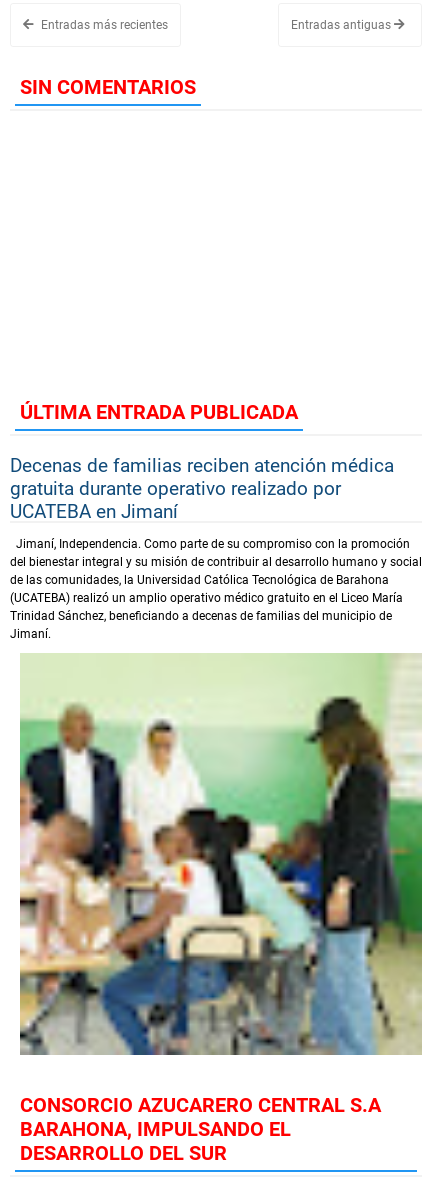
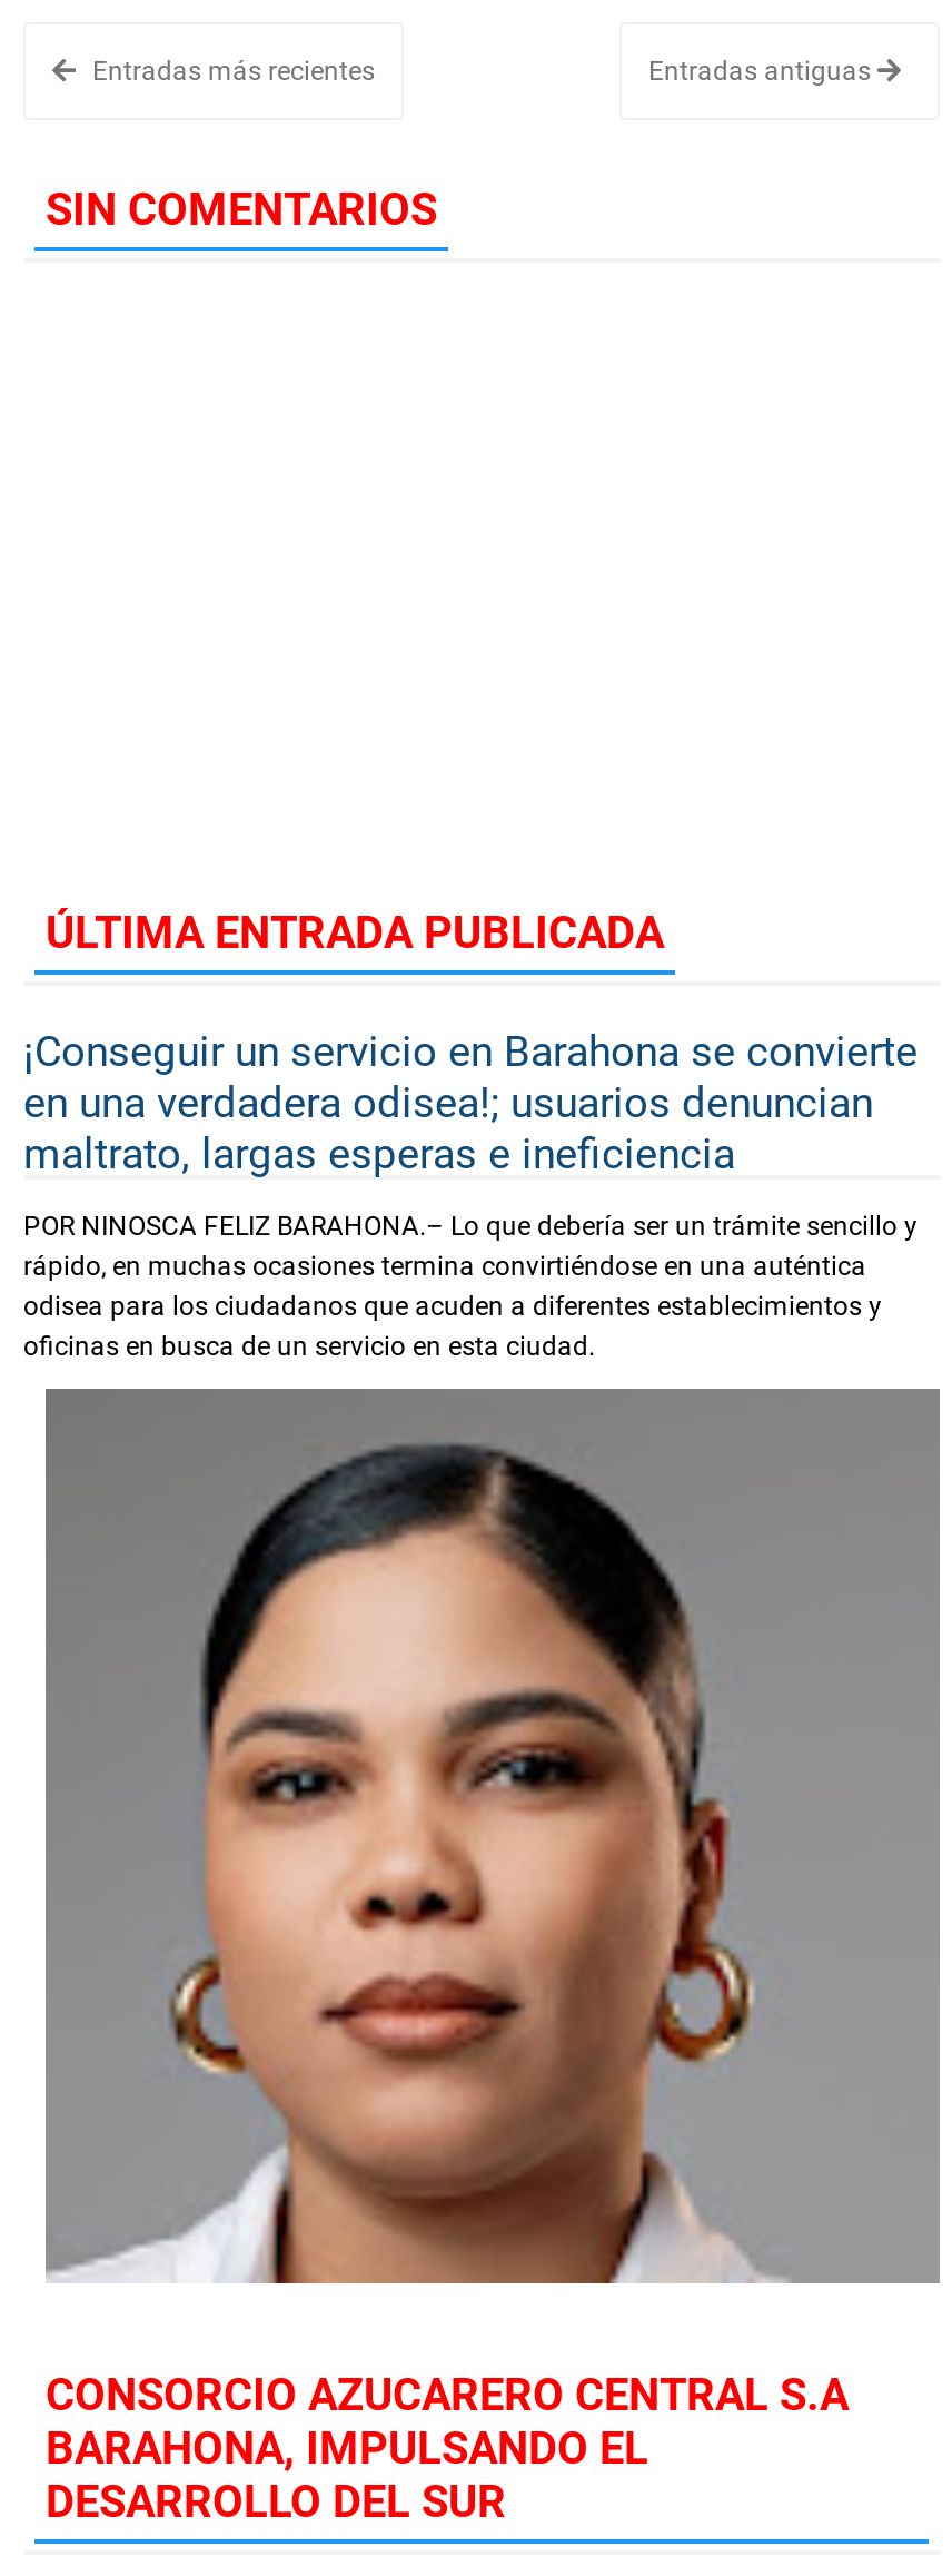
- Decenas de familias reciben atención médica
- gratuita durante operativo realizado por
- UCATEBA en Jimaní
+ ¡Conseguir un servicio en Barahona se convierte
+ en una verdadera odisea!; usuarios denuncian
+ maltrato, largas esperas e ineficiencia

- Jimaní, Independencia. Como parte de su compromiso con la promoción
- del bienestar integral y su misión de contribuir al desarrollo humano y social
- de las comunidades, la Universidad Católica Tecnológica de Barahona
- (UCATEBA) realizó un amplio operativo médico gratuito en el Liceo María
- Trinidad Sánchez, beneficiando a decenas de familias del municipio de
- Jimaní.
+ POR NINOSCA FELIZ BARAHONA.– Lo que debería ser un trámite sencillo y
+ rápido, en muchas ocasiones termina convirtiéndose en una auténtica
+ odisea para los ciudadanos que acuden a diferentes establecimientos y
+ oficinas en busca de un servicio en esta ciudad.

- [image]
+ [image]
